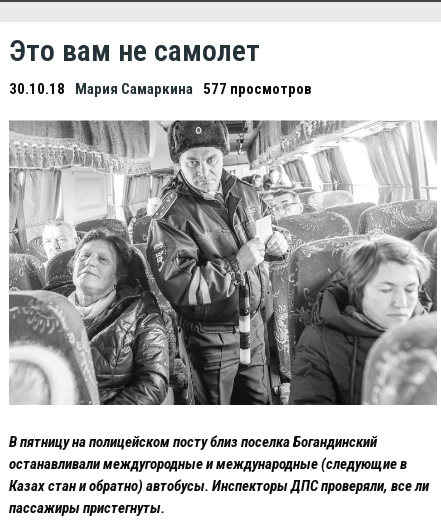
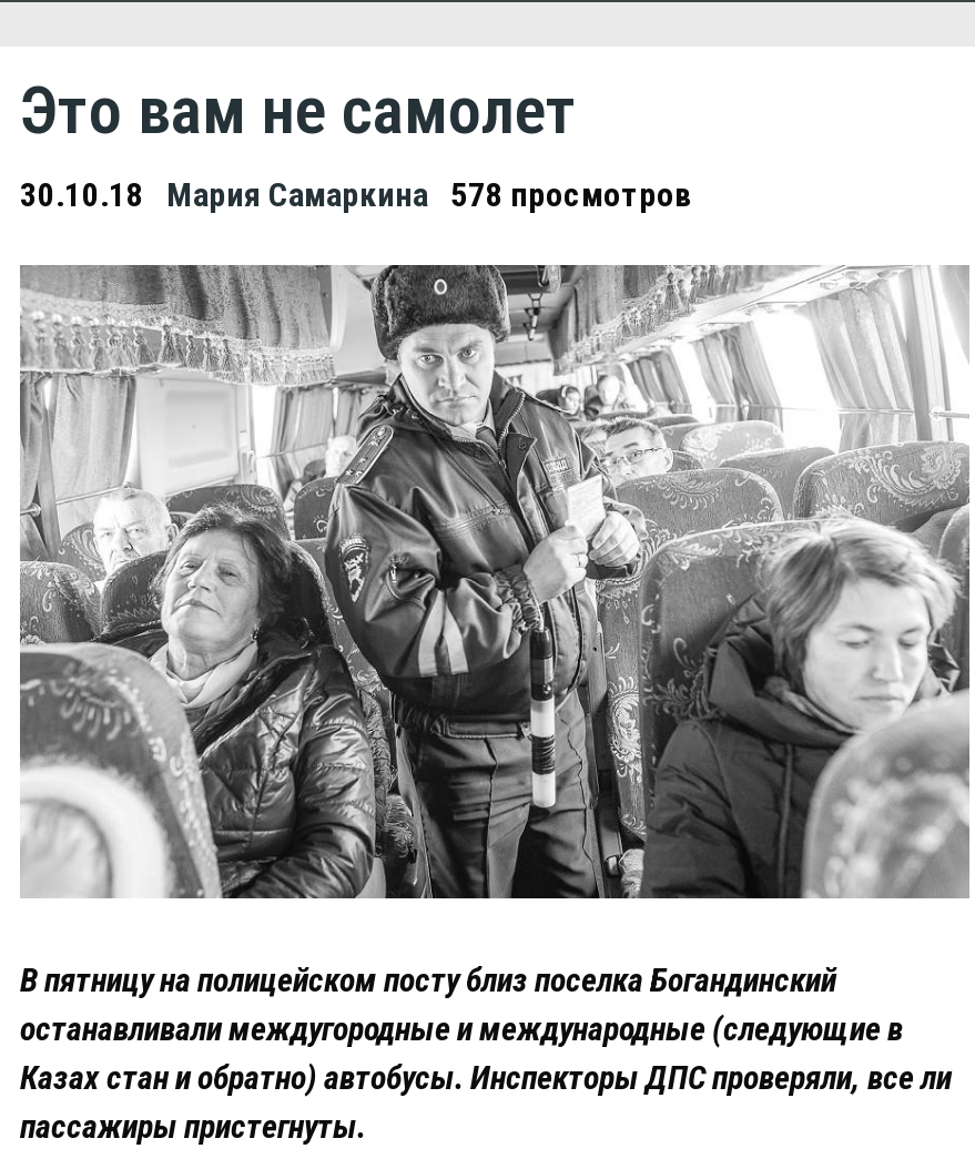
- 30.10.18 Мария Самаркина 577 просмотров
+ 30.10.18 Мария Самаркина 578 просмотров
